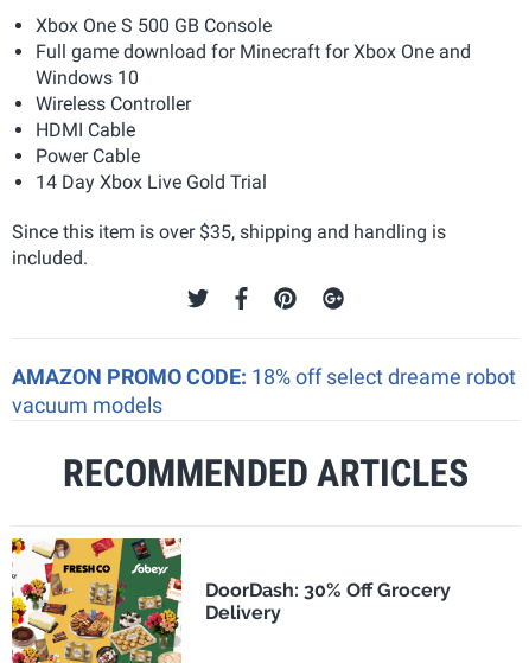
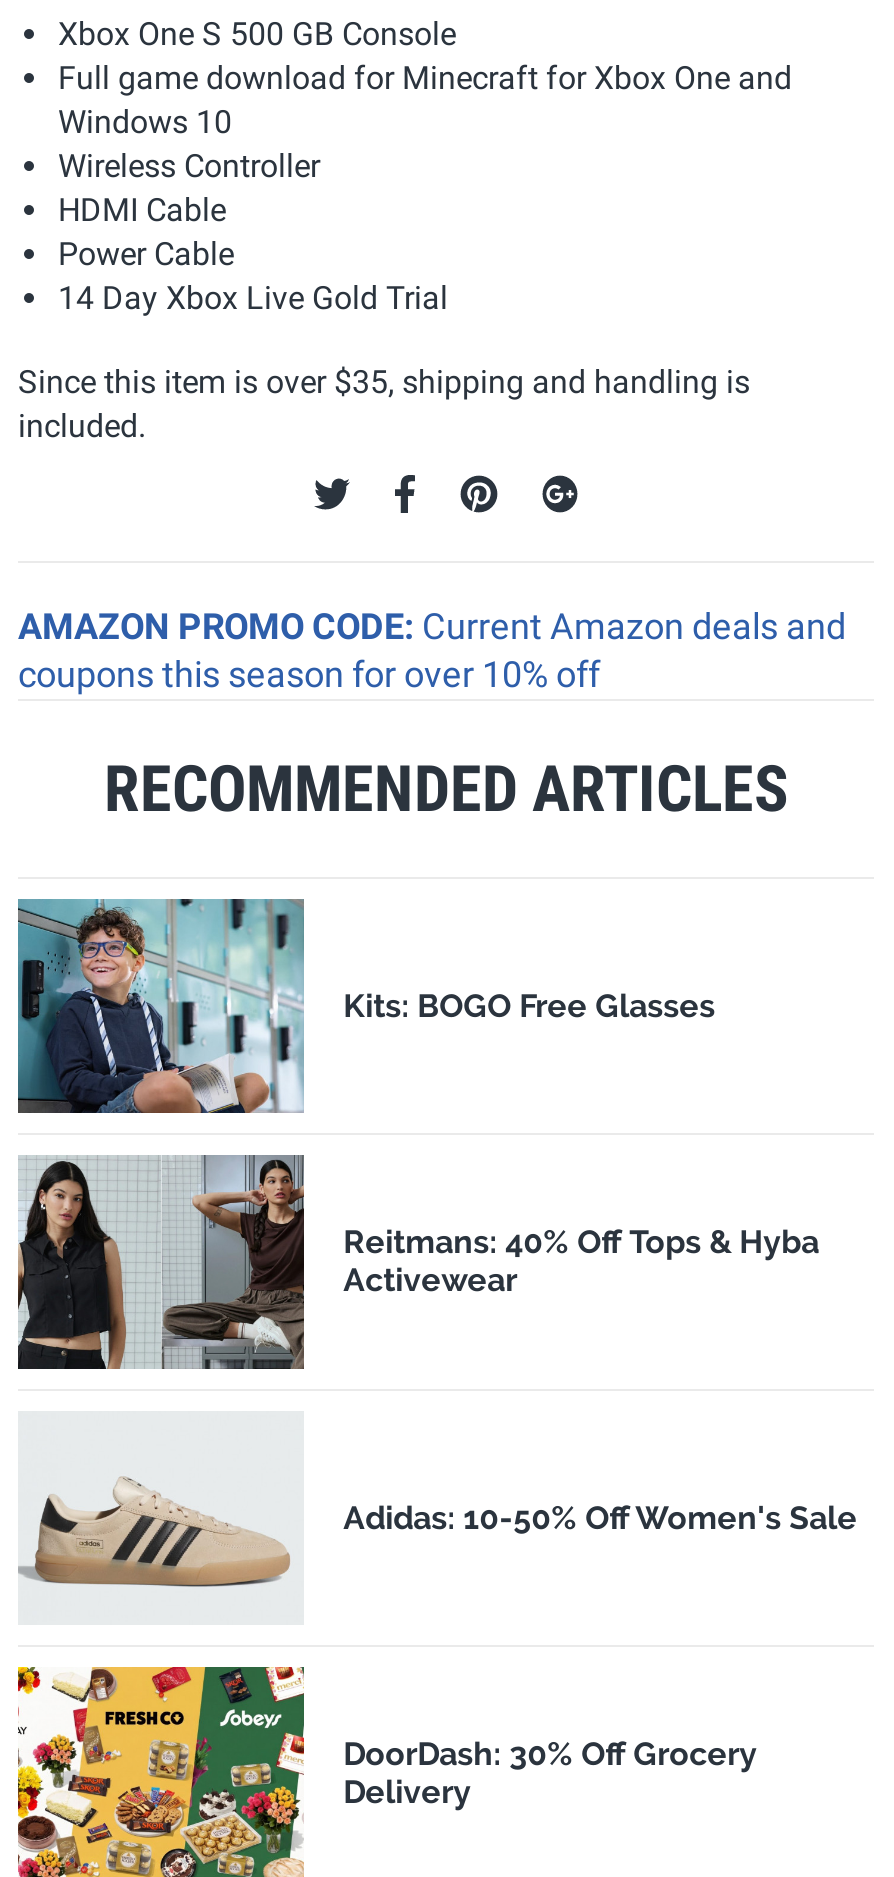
- AMAZON PROMO CODE: 18% off select dreame robot
- vacuum models
+ AMAZON PROMO CODE: Current Amazon deals and
+ coupons this season for over 10% off

+ [image]
+ Kits: BOGO Free Glasses

+ [image]
+ Reitmans: 40% Off Tops & Hyba
+ Activewear

+ [image]
+ Adidas: 10-50% Off Women's Sale
